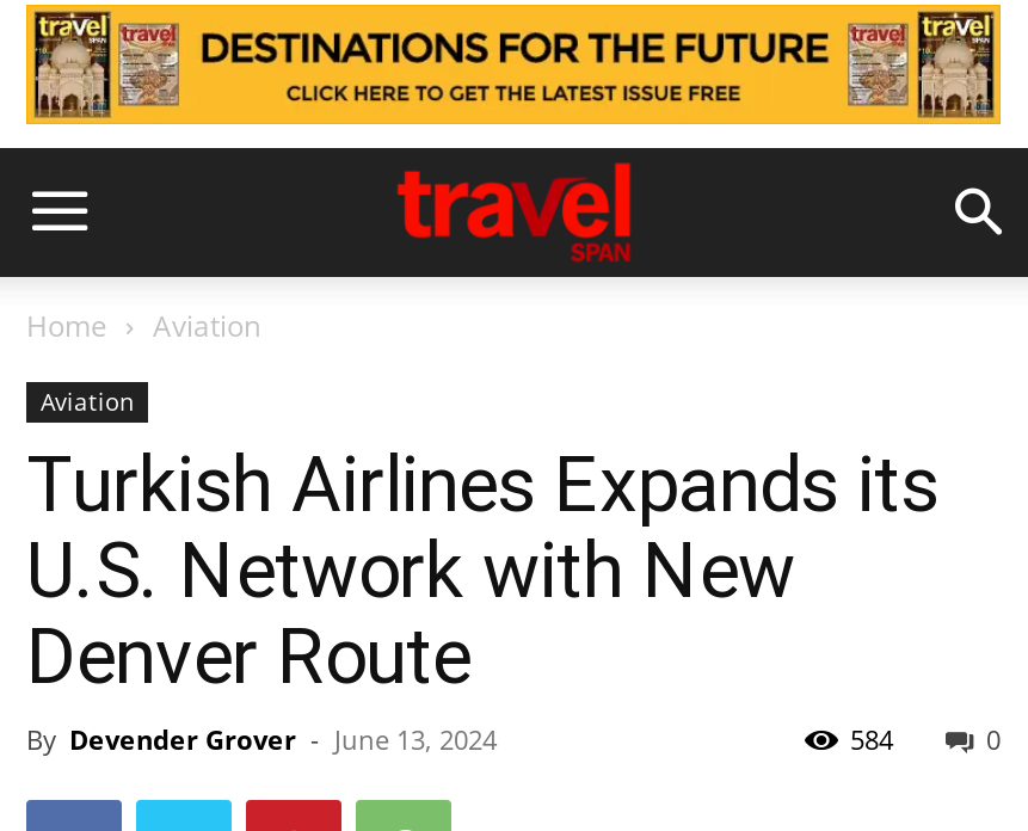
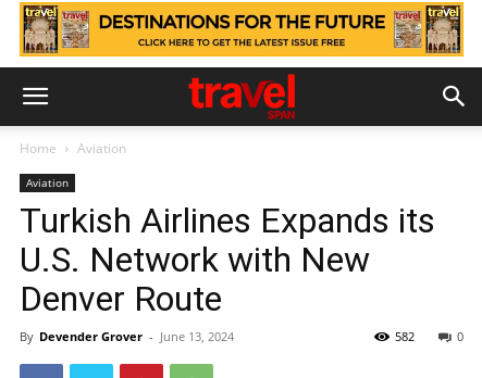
- 584
+ 582
